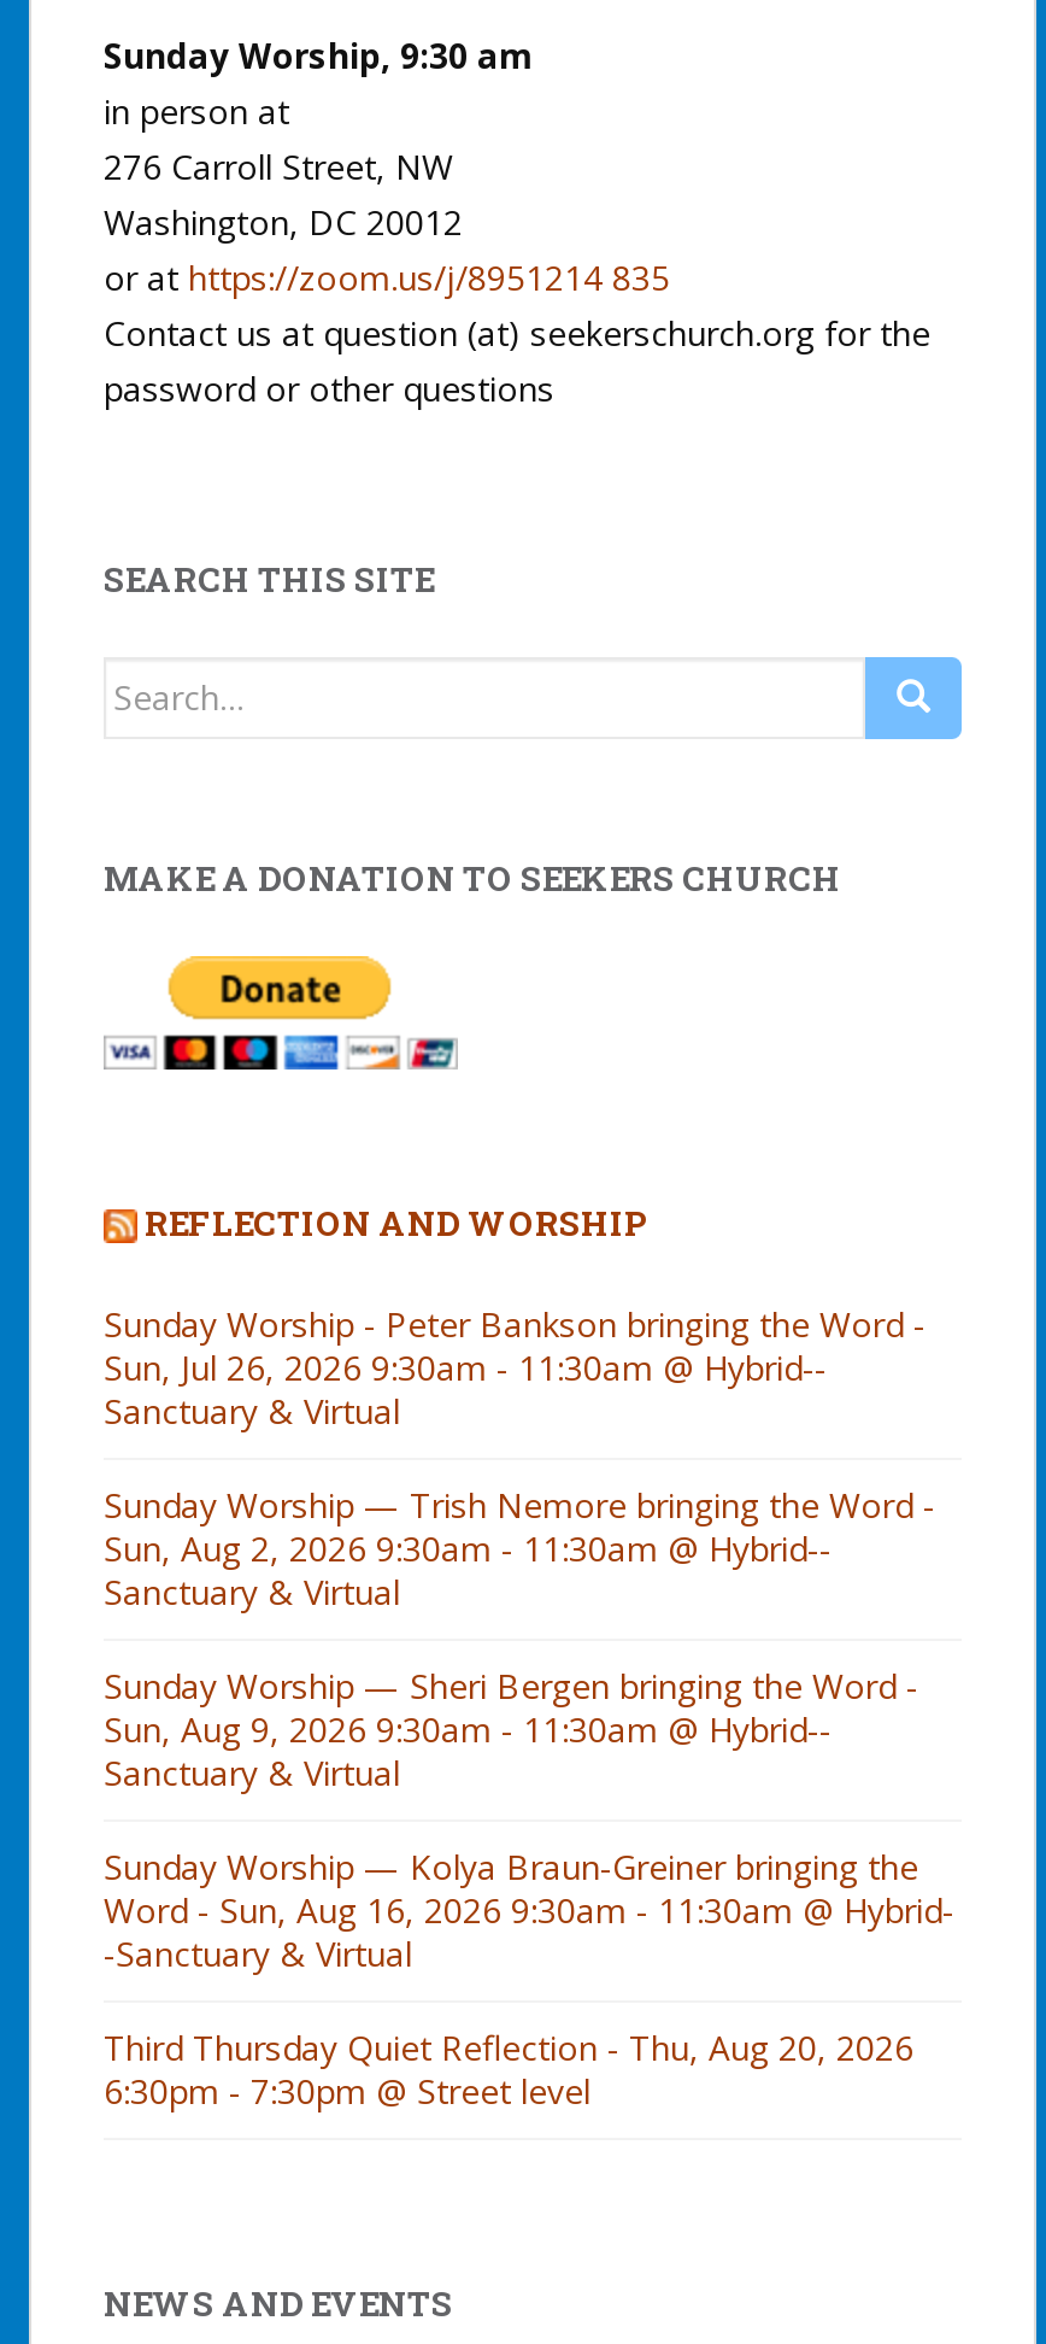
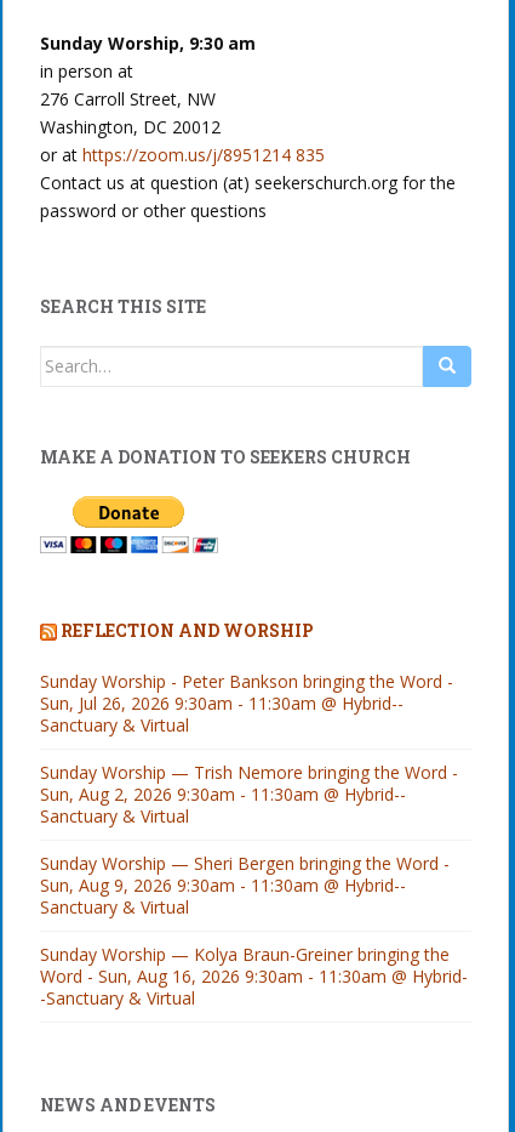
- Third Thursday Quiet Reflection - Thu, Aug 20, 2026
- 6:30pm - 7:30pm @ Street level
